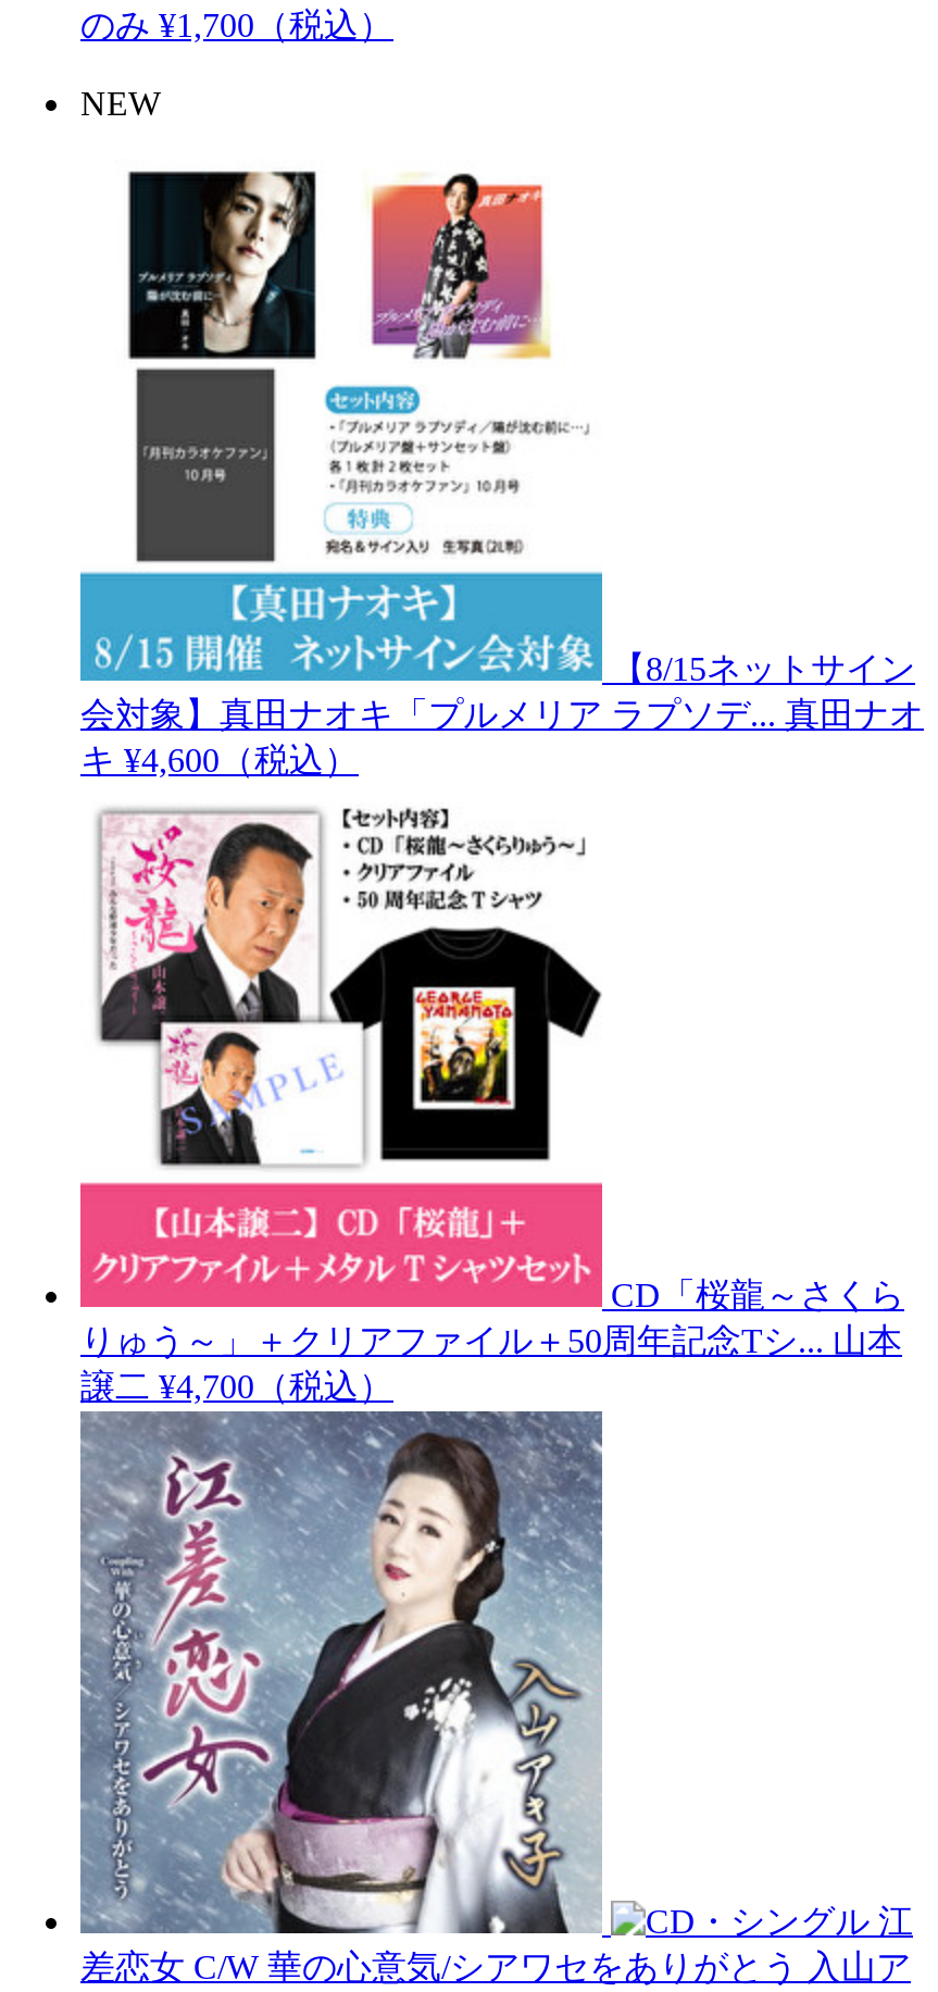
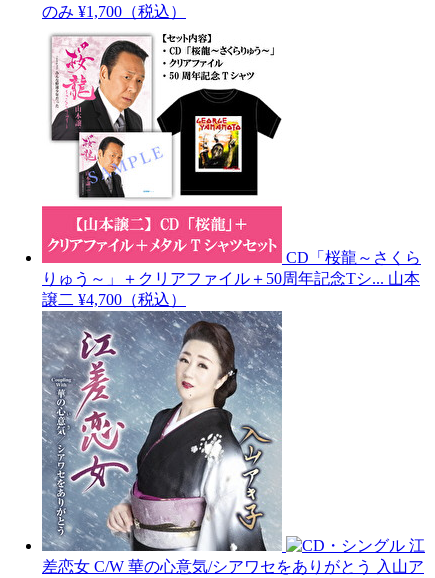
- NEW

- [image]
- 【8/15ネットサイン
- 会対象】真田ナオキ「プルメリア ラプソデ...真田ナオ
- キ ¥4,600（税込）
